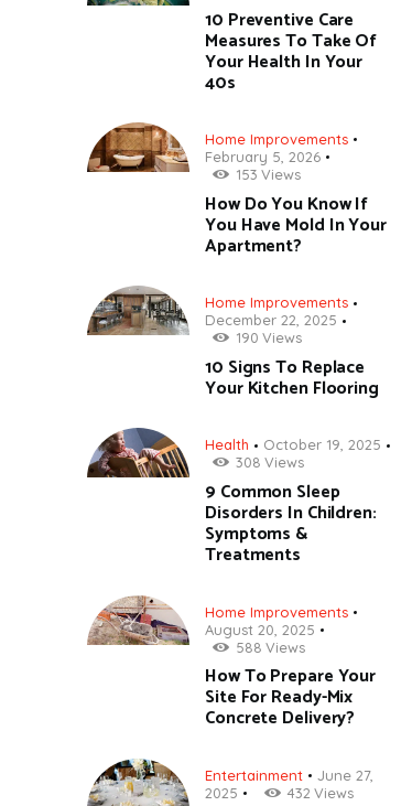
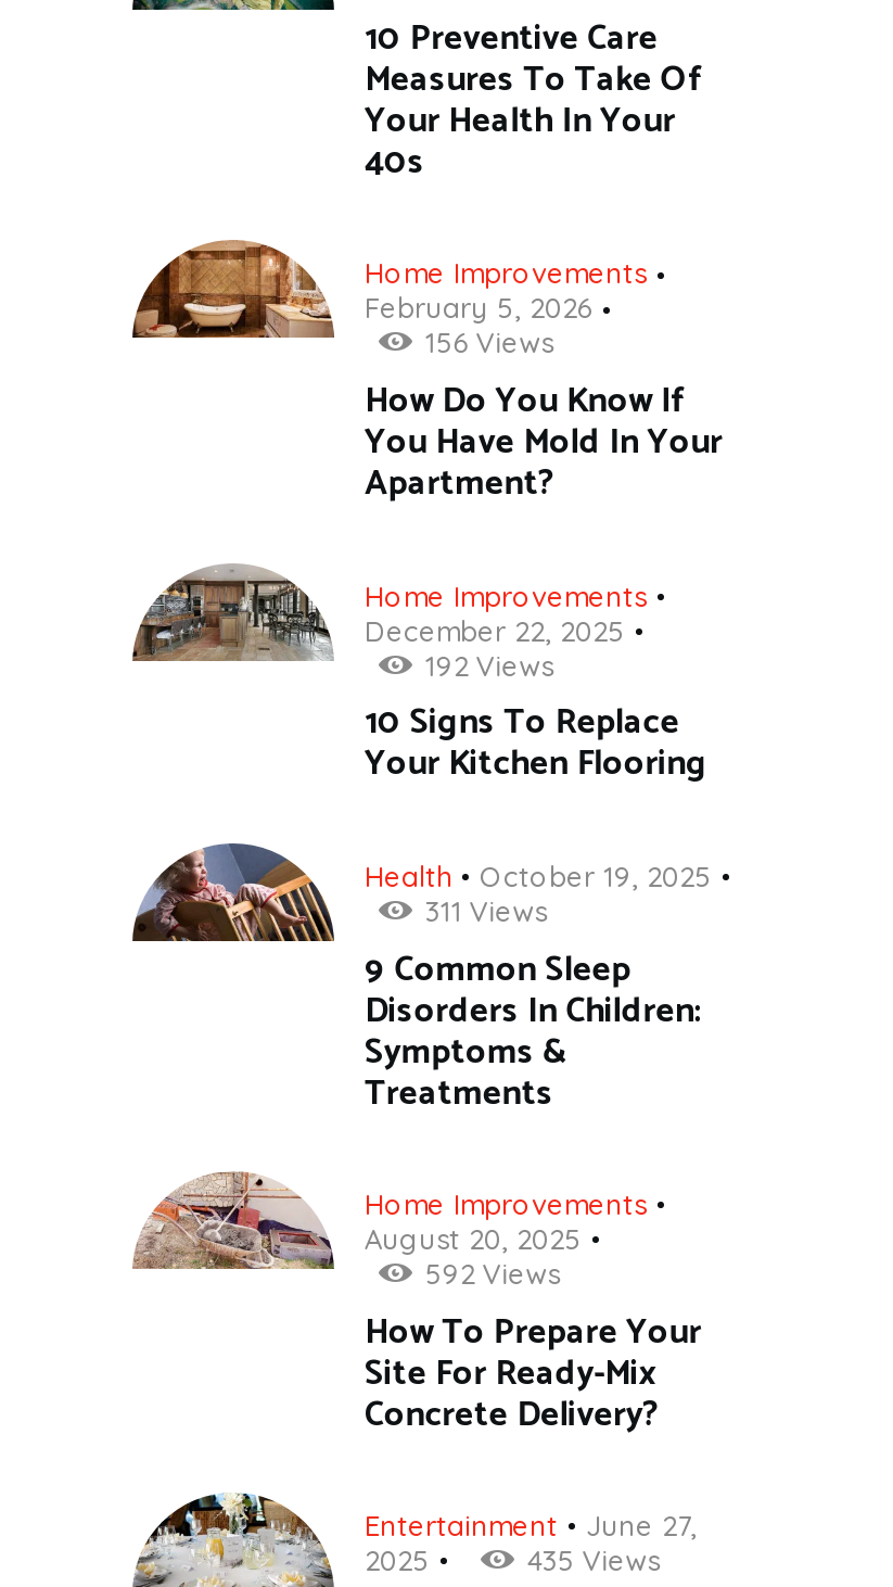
- 153 Views
+ 156 Views

- 190 Views
+ 192 Views

- 308 Views
+ 311 Views

- 588 Views
+ 592 Views

- 432 Views
+ 435 Views
